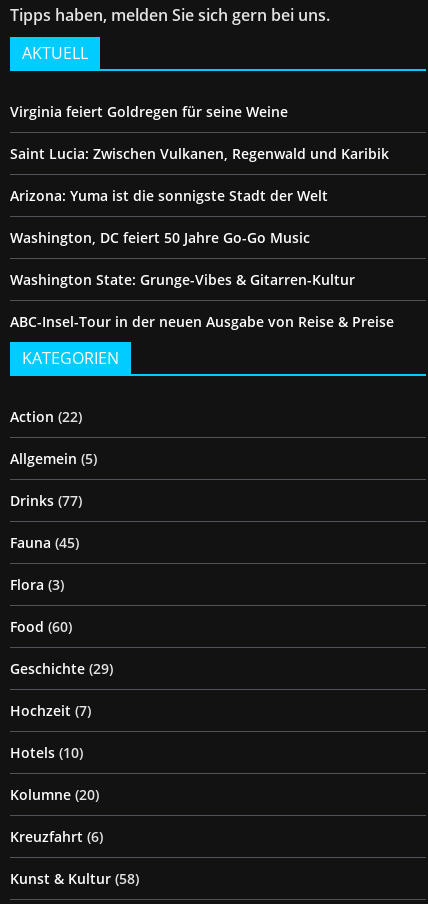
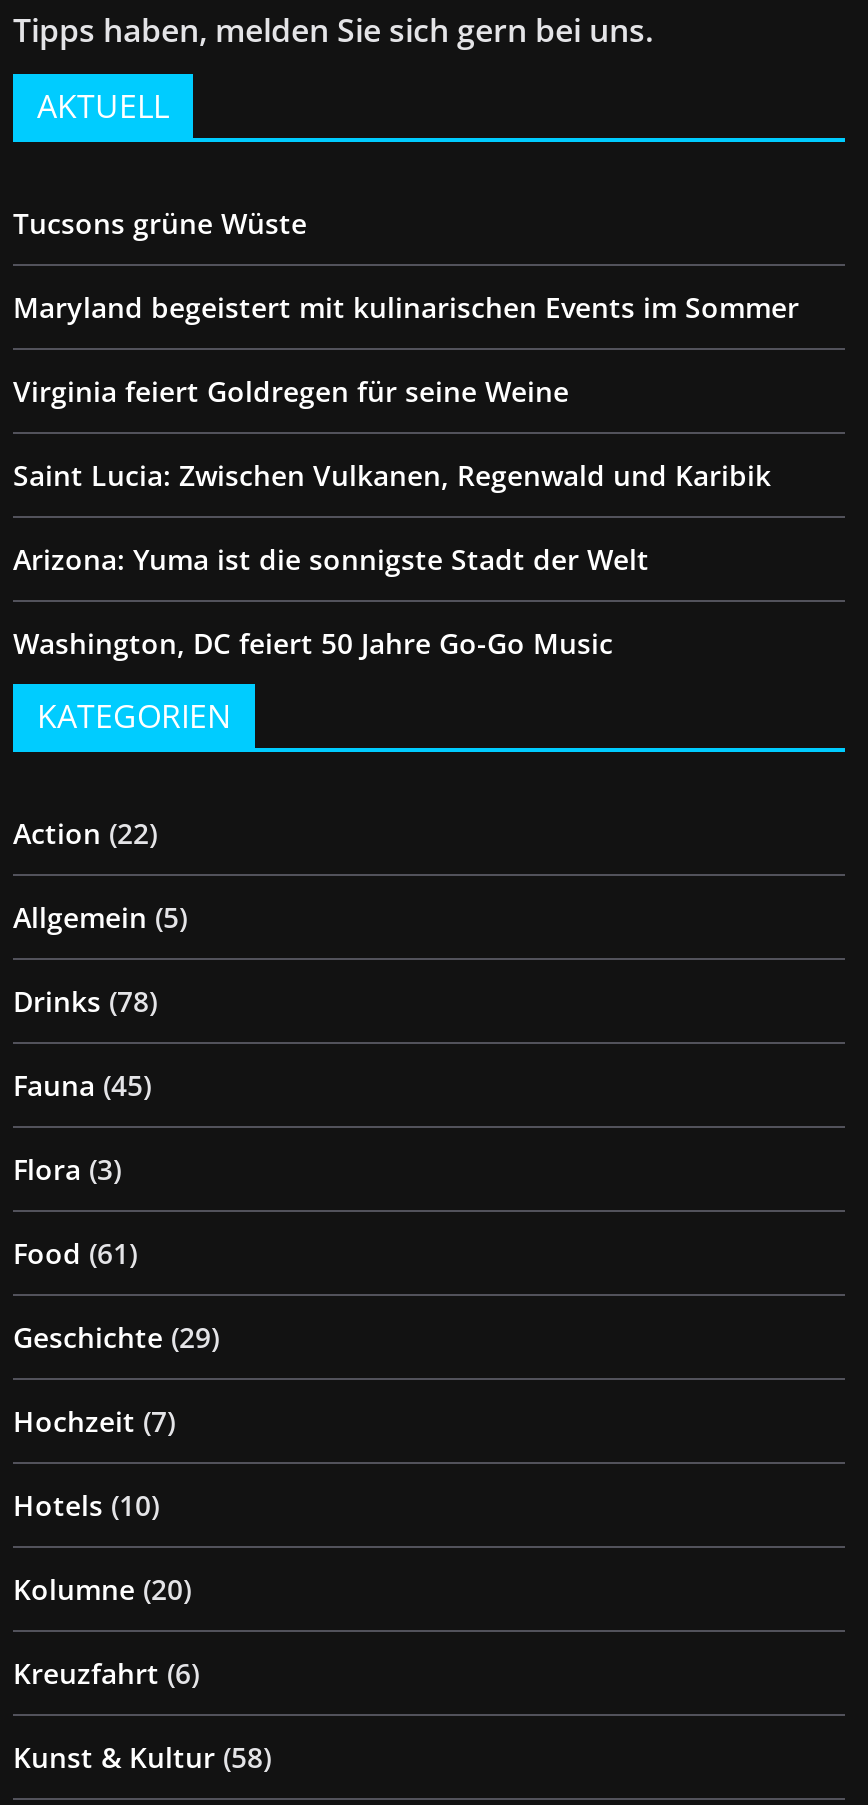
+ Tucsons grüne Wüste
+ Maryland begeistert mit kulinarischen Events im Sommer

moved down: Virginia feiert Goldregen für seine Weine | Saint Lucia: Zwischen Vulkanen, Regenwald und Karibik | Arizona: Yuma ist die sonnigste Stadt der Welt | Washington, DC feiert 50 Jahre Go-Go Music

- Washington State: Grunge-Vibes & Gitarren-Kultur
- ABC-Insel-Tour in der neuen Ausgabe von Reise & Preise

- Drinks (77)
+ Drinks (78)

- Food (60)
+ Food (61)
